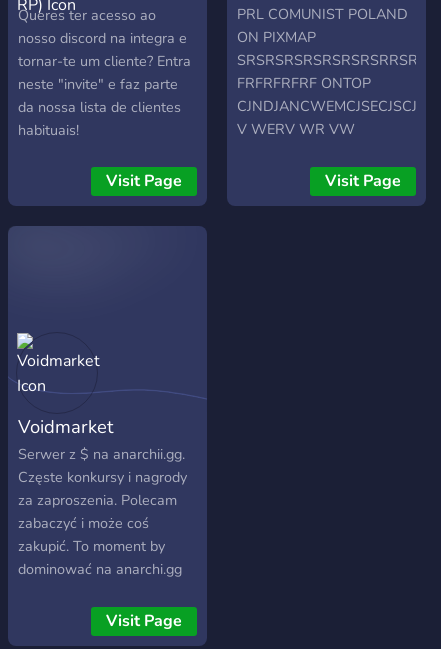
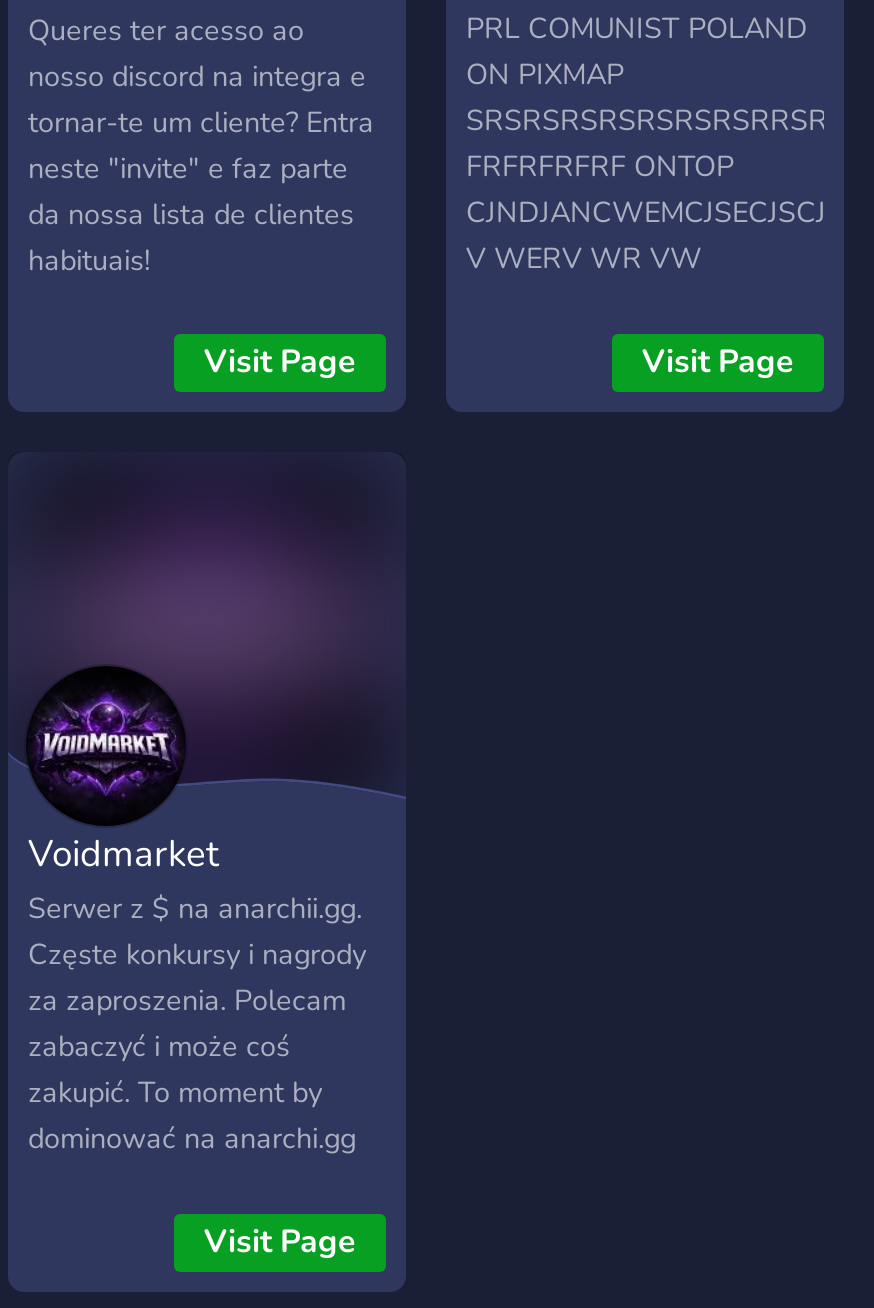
+ [image]
